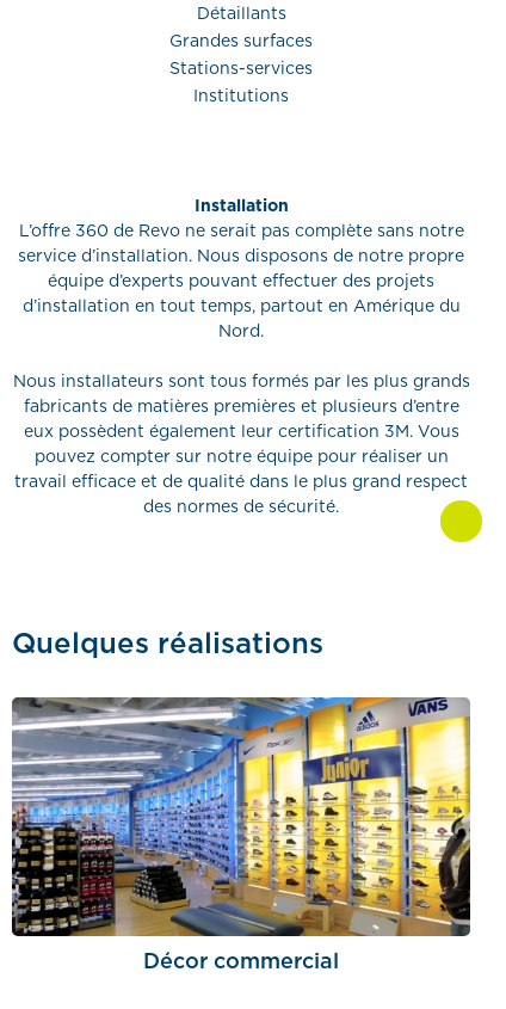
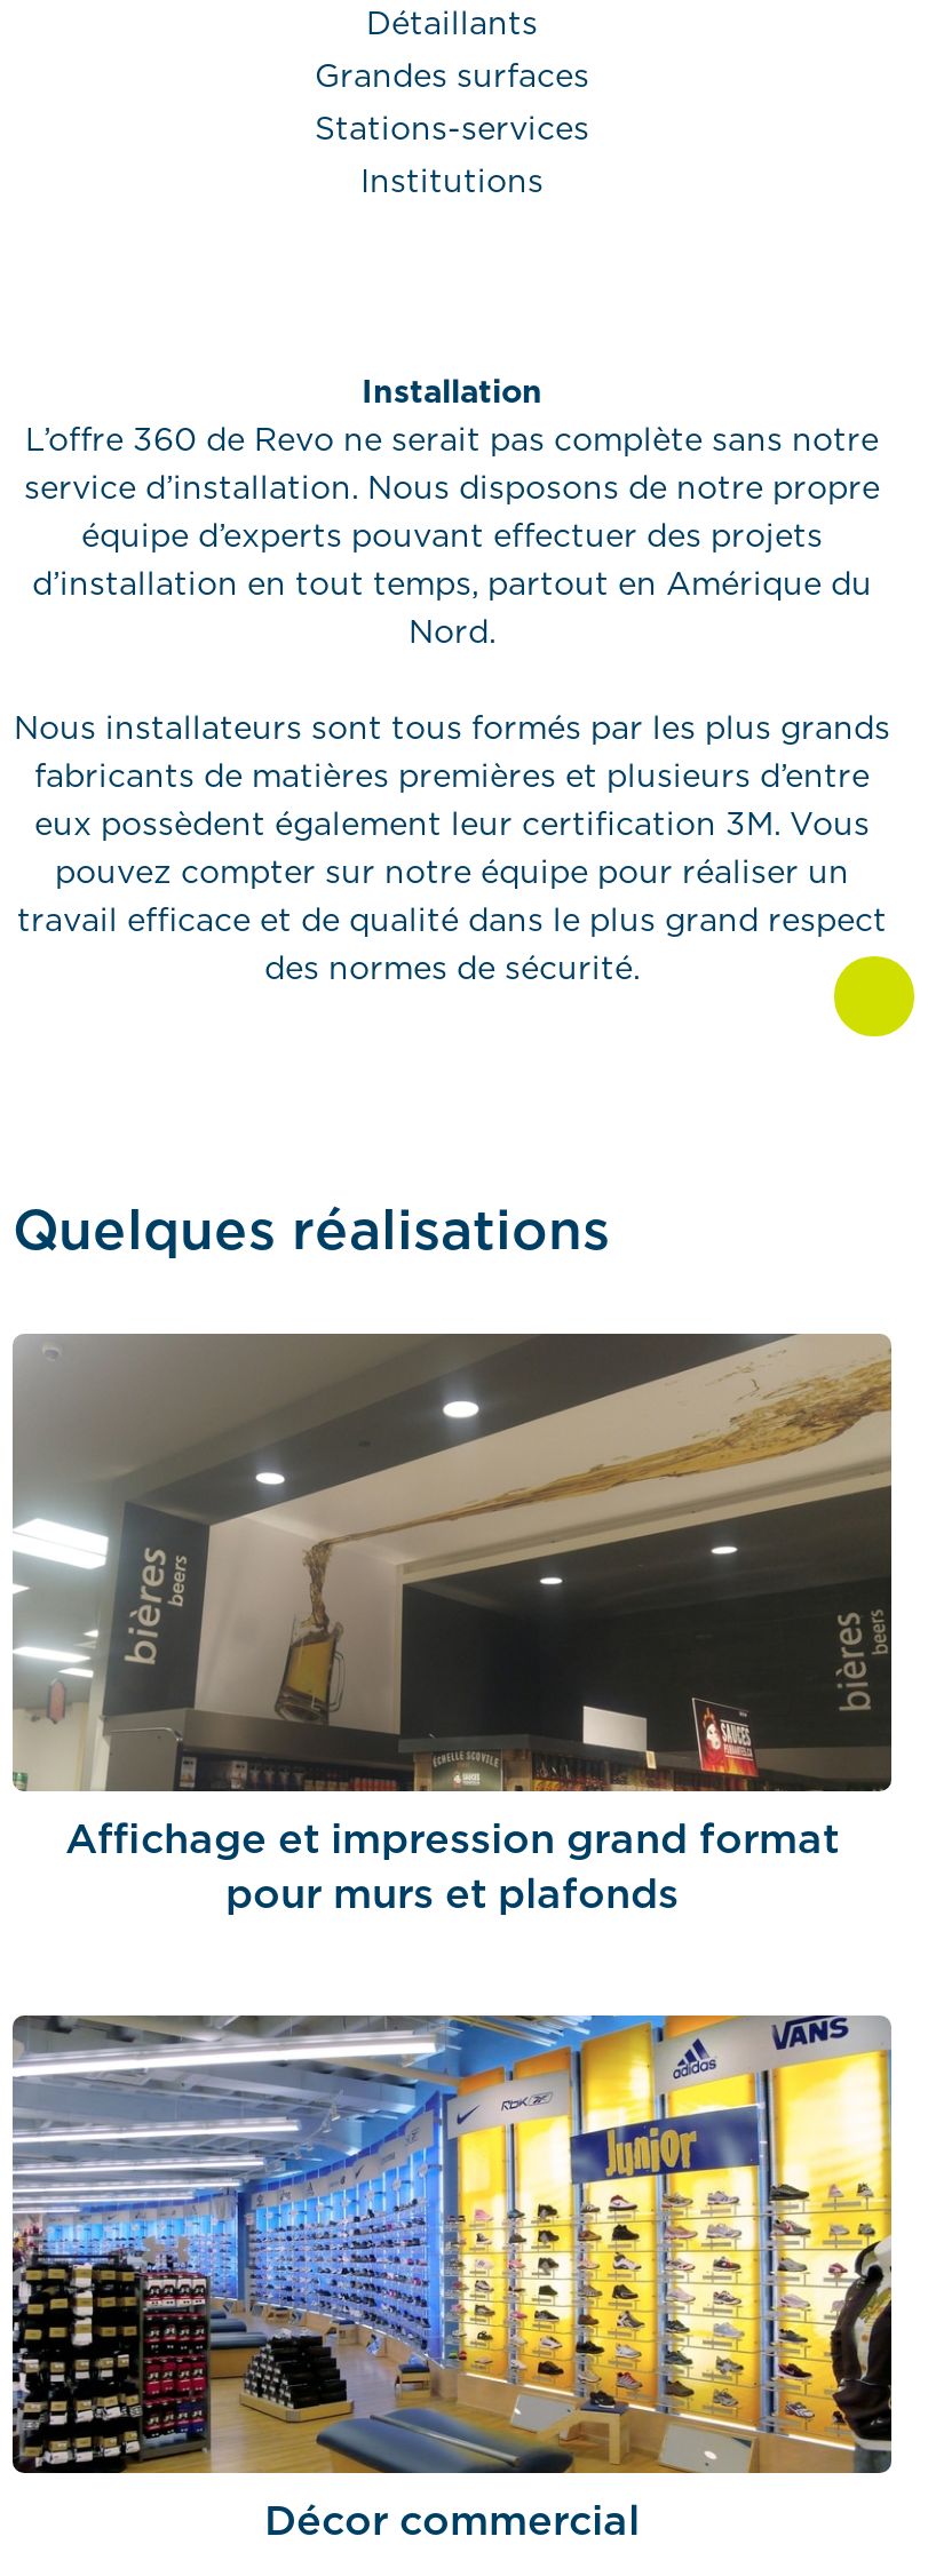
+ [image]
+ Affichage et impression grand format
+ pour murs et plafonds
